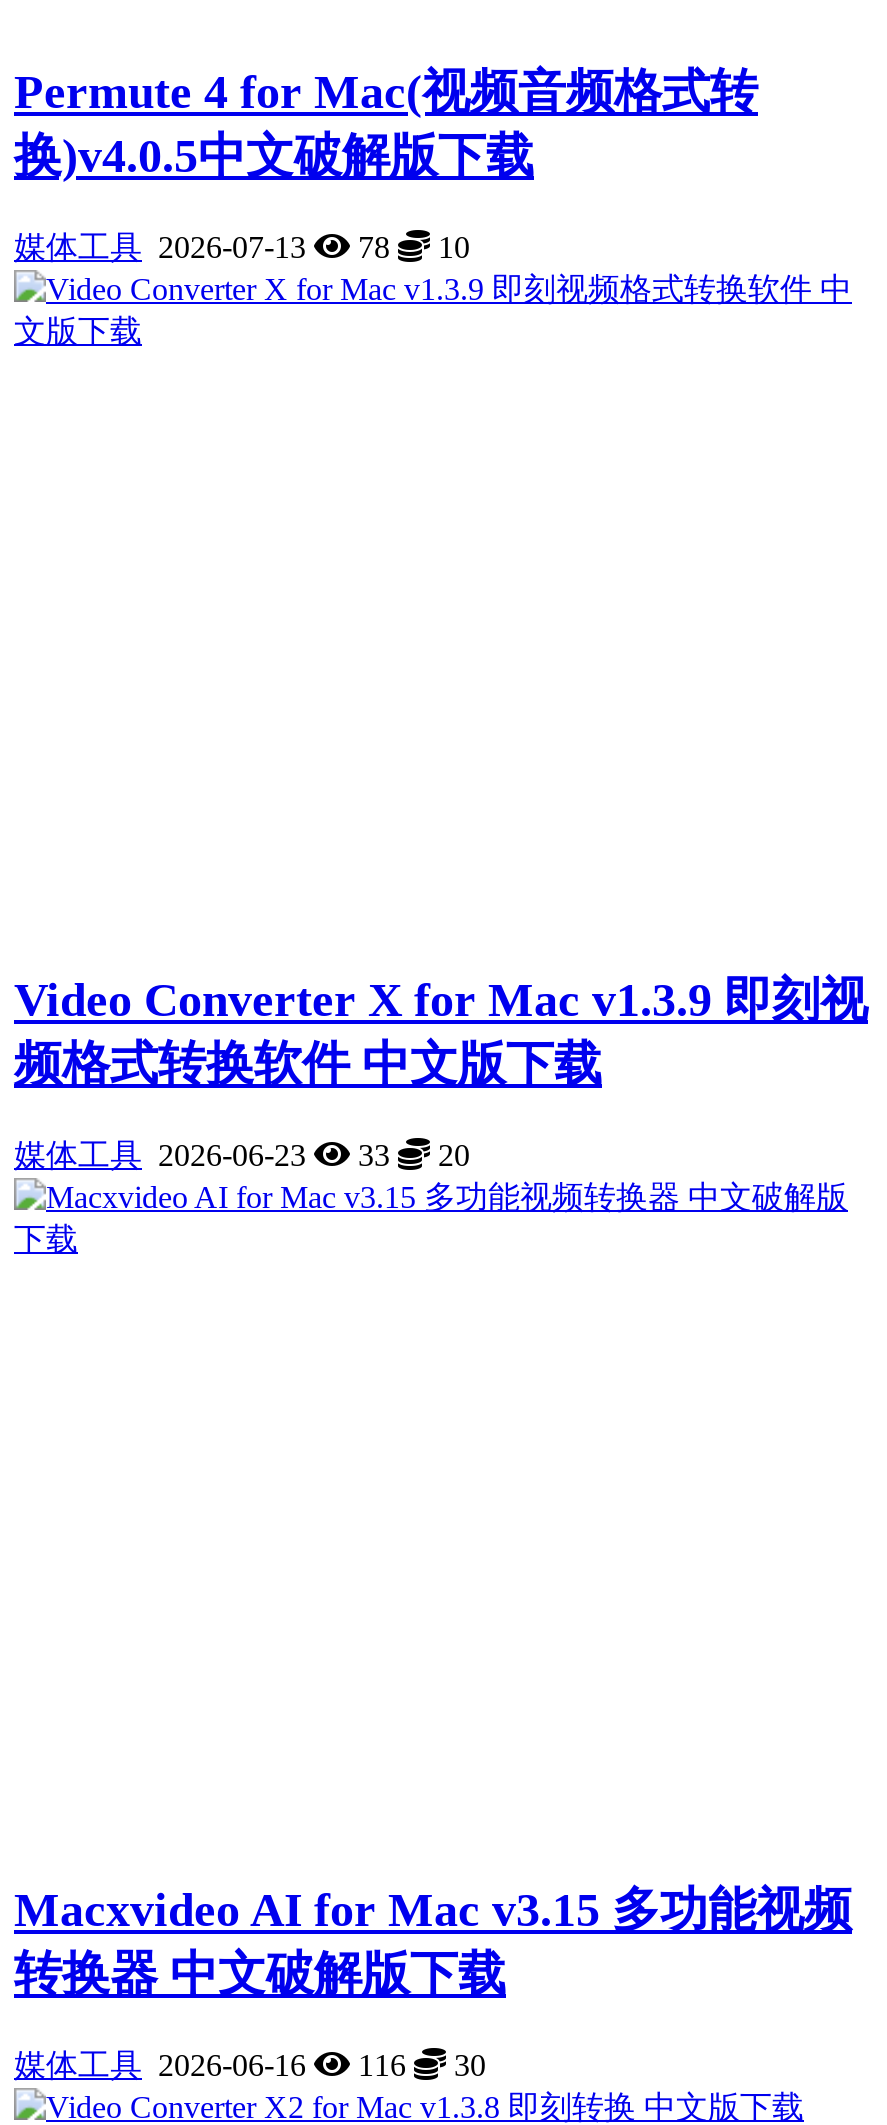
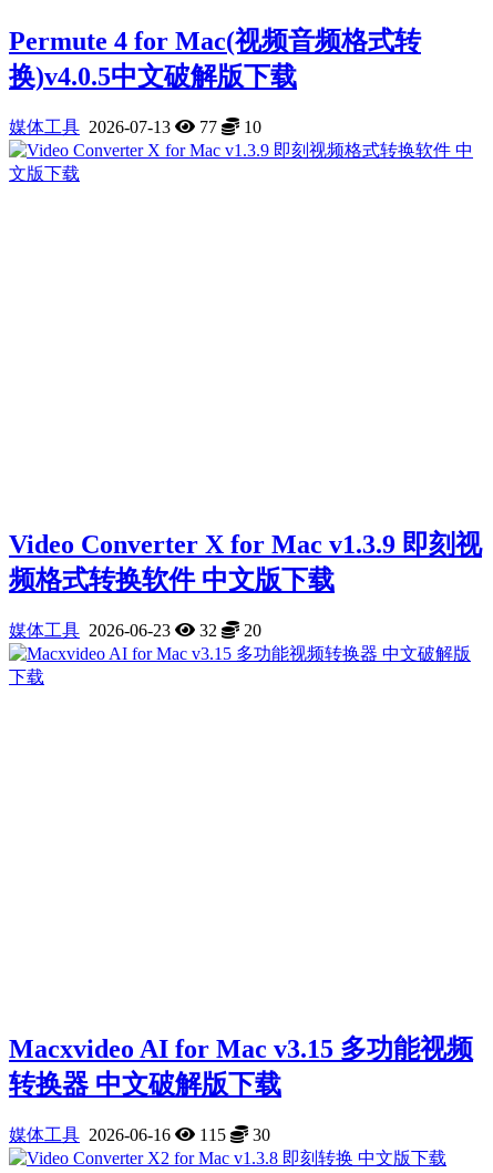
- 媒体工具 2026-07-13 78 10
+ 媒体工具 2026-07-13 77 10

- 媒体工具 2026-06-23 33 20
+ 媒体工具 2026-06-23 32 20

- 媒体工具 2026-06-16 116 30
+ 媒体工具 2026-06-16 115 30
